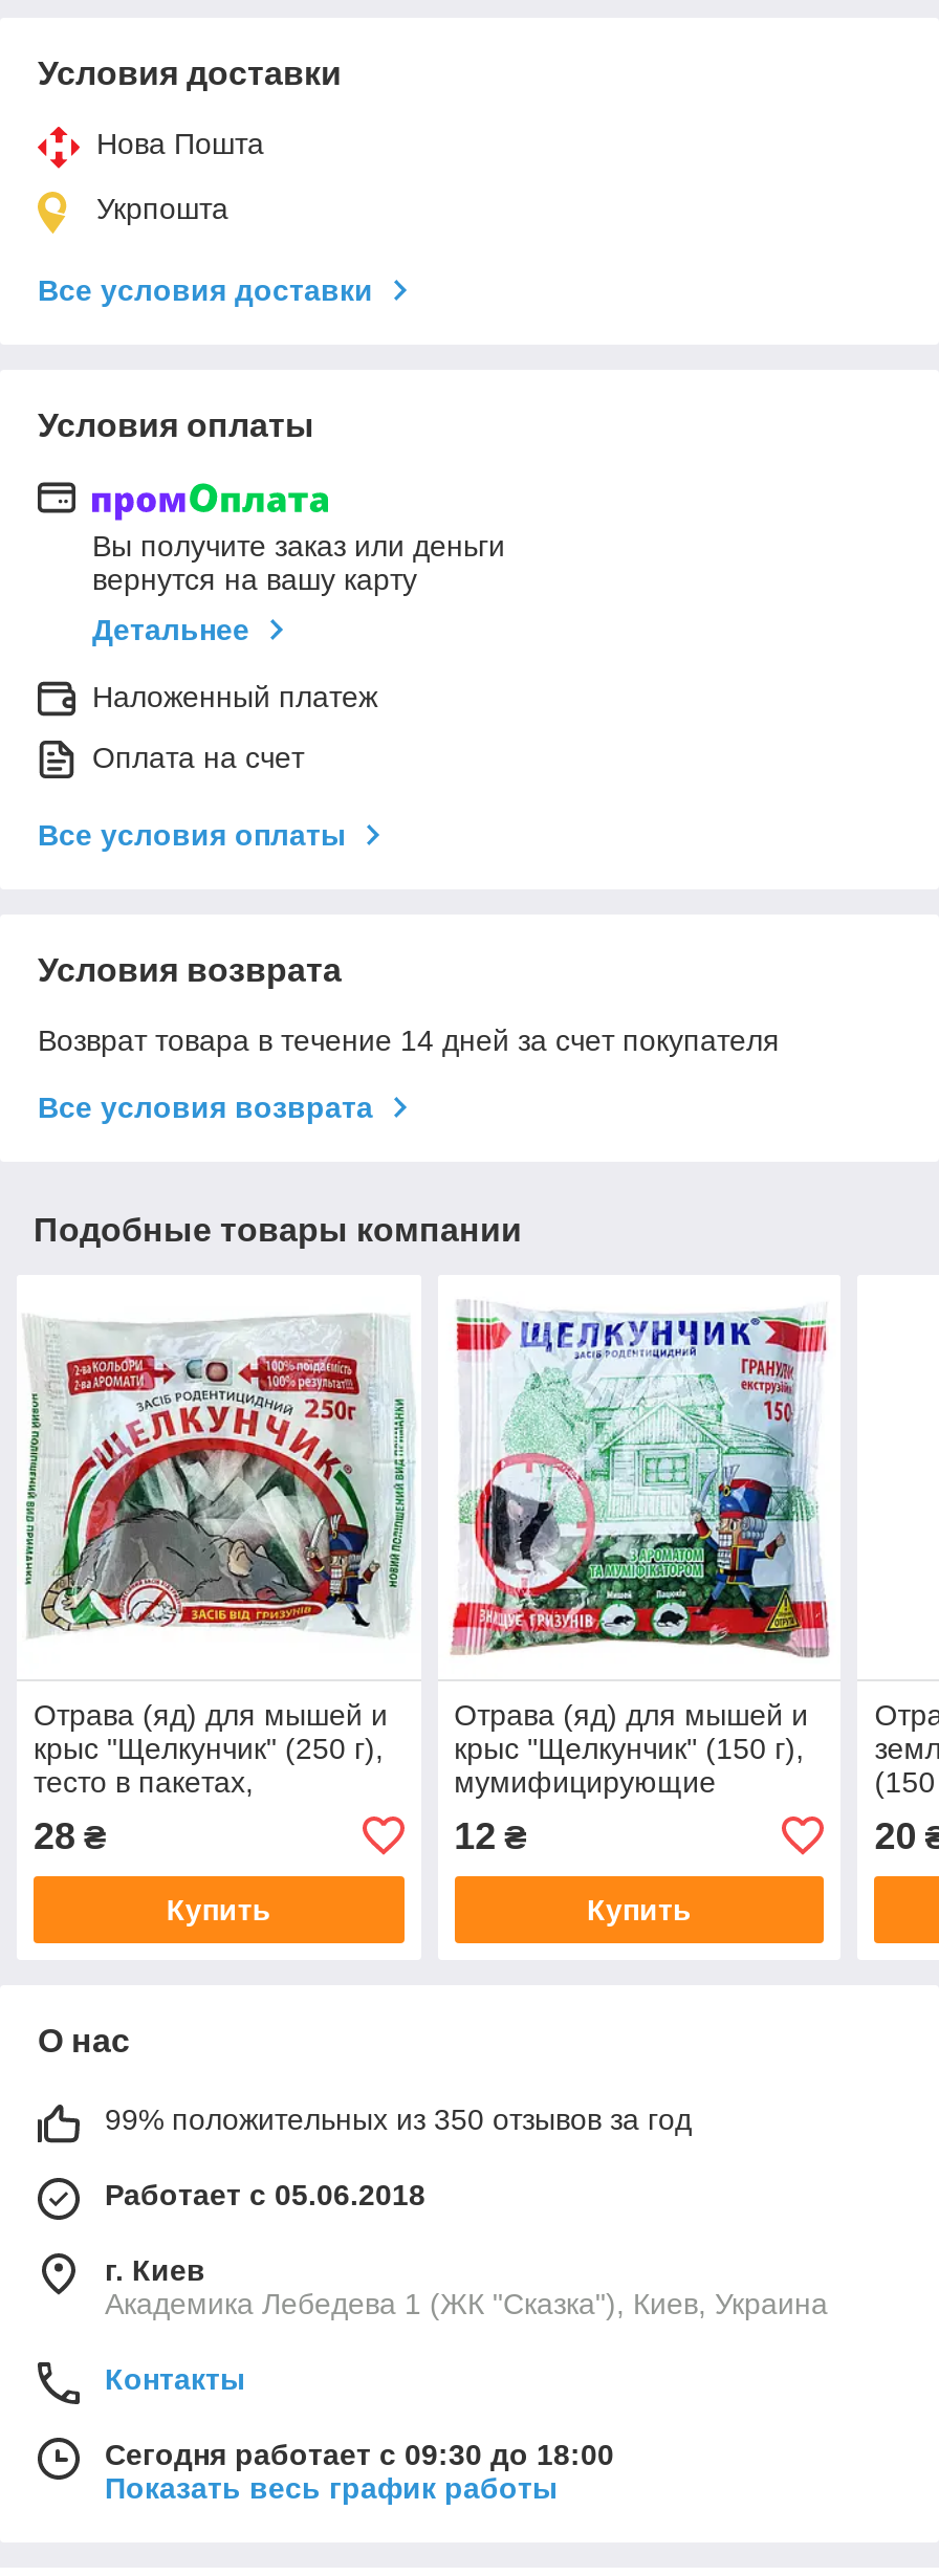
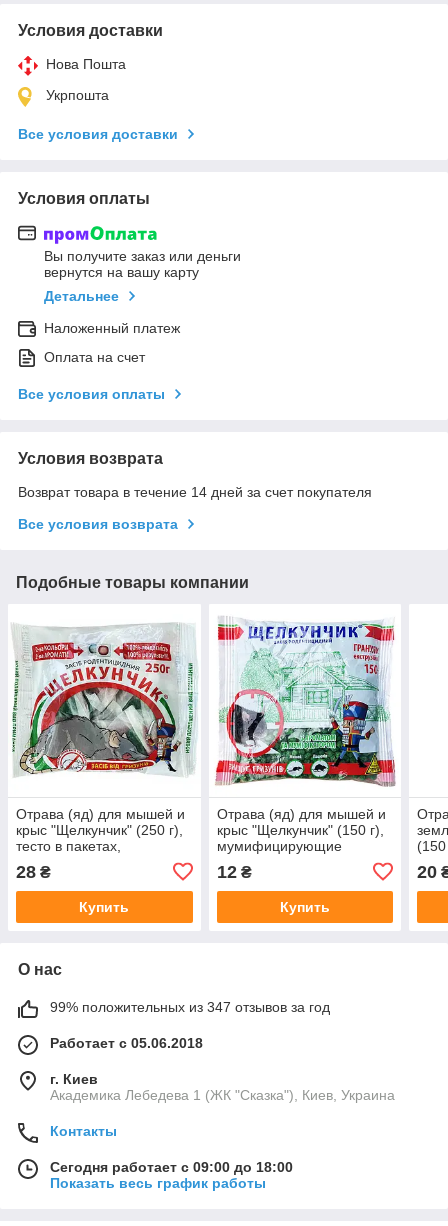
- 99% положительных из 350 отзывов за год
+ 99% положительных из 347 отзывов за год

- Сегодня работает с 09:30 до 18:00
+ Сегодня работает с 09:00 до 18:00
